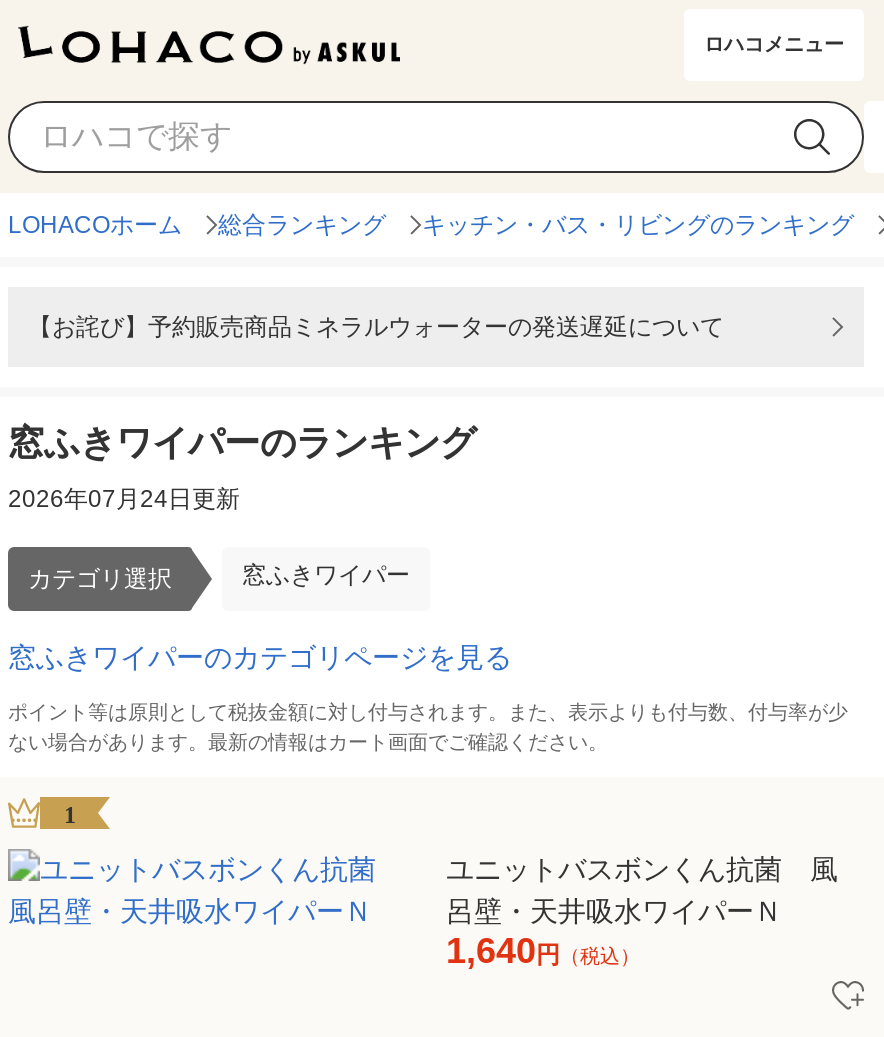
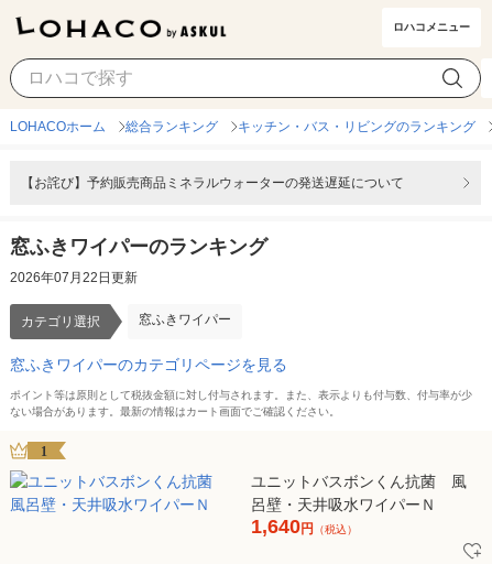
- 2026年07月24日更新
+ 2026年07月22日更新
